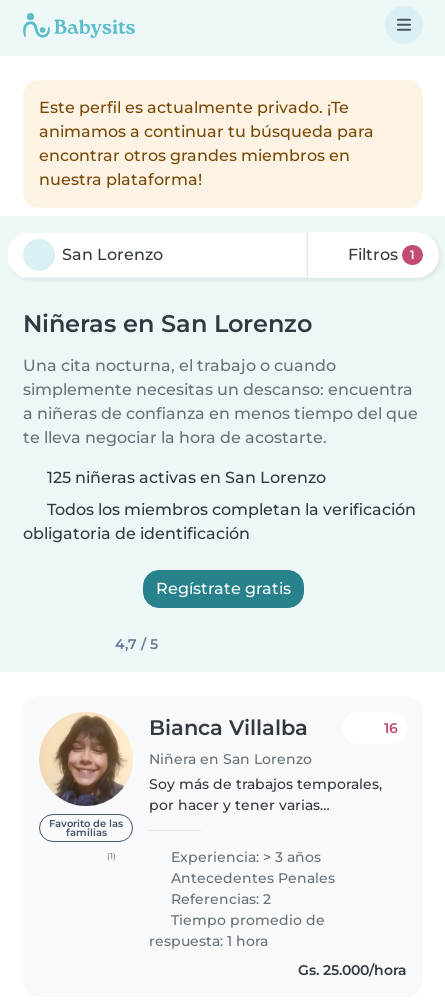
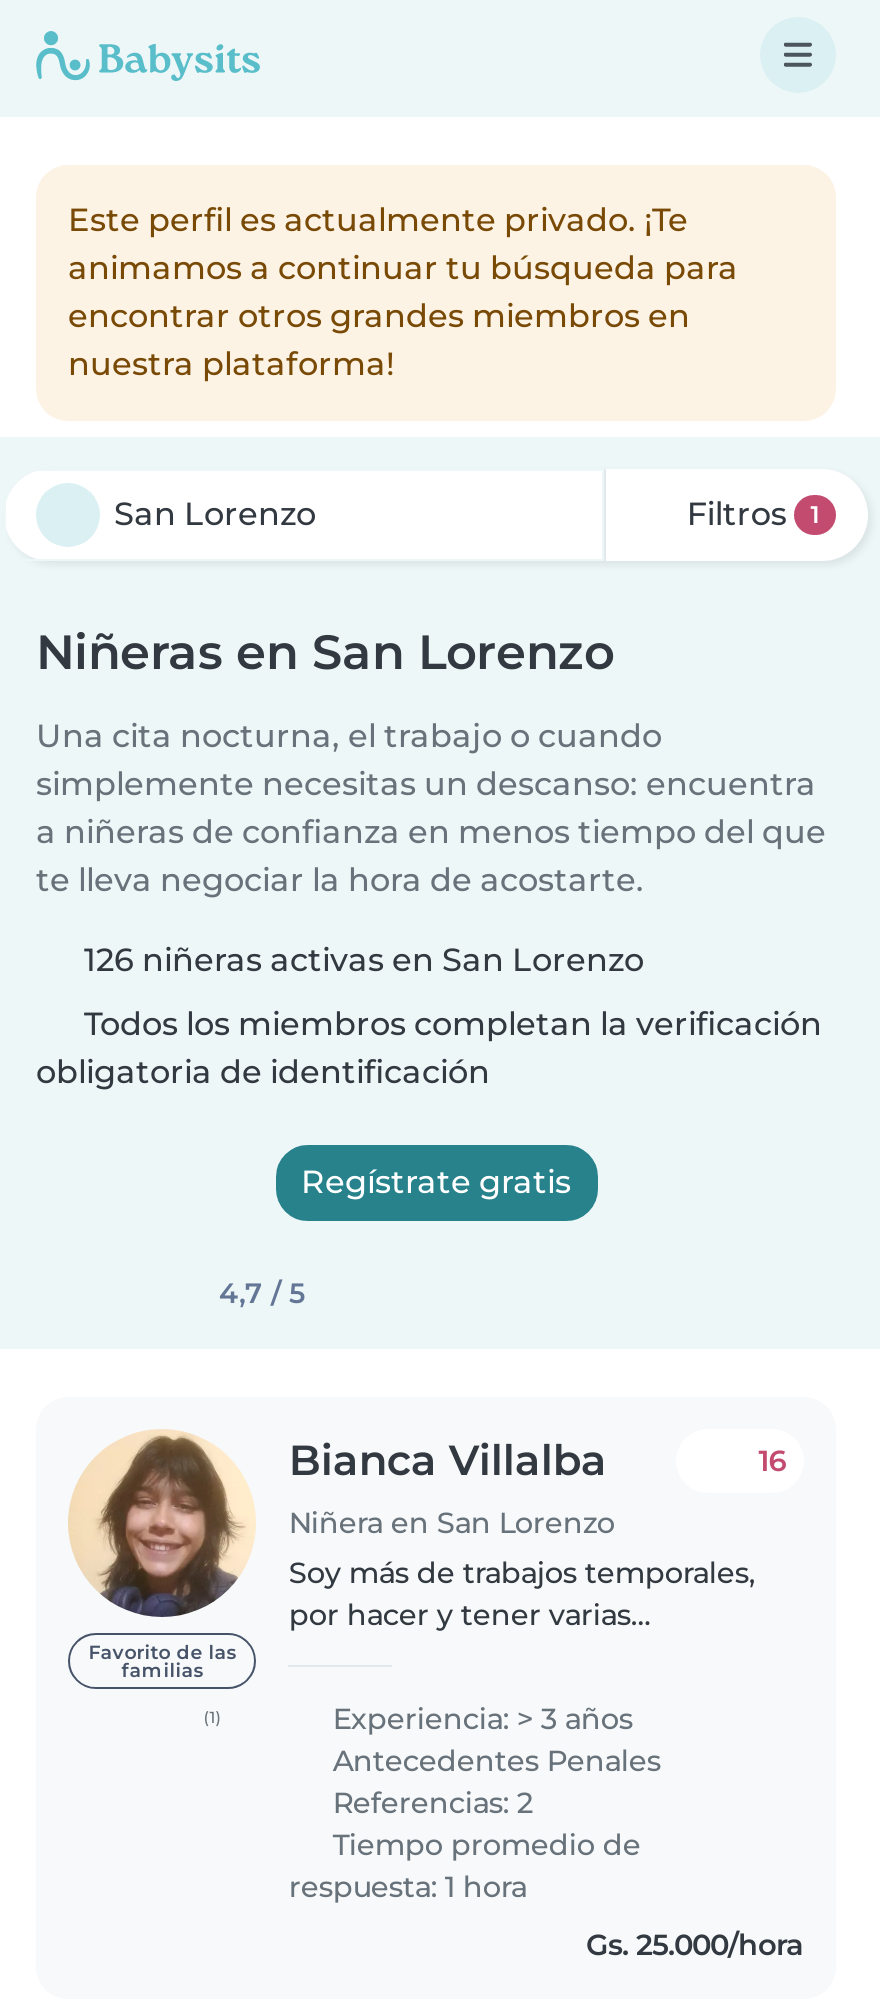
- 125 niñeras activas en San Lorenzo
+ 126 niñeras activas en San Lorenzo
